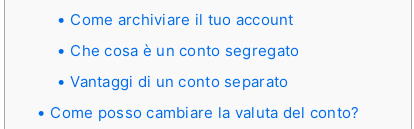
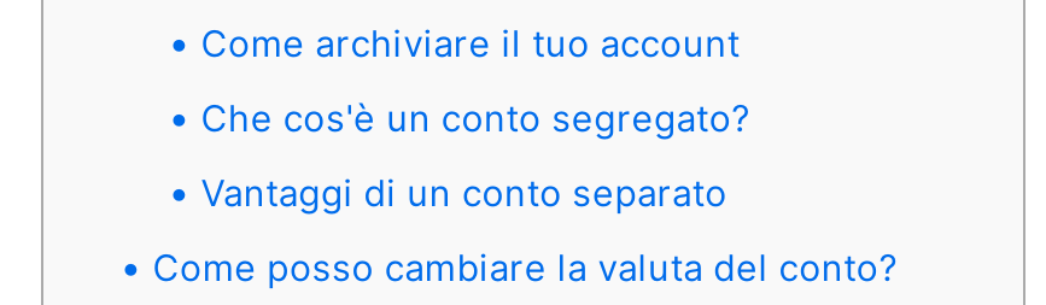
- Che cosa è un conto segregato
+ Che cos'è un conto segregato?
